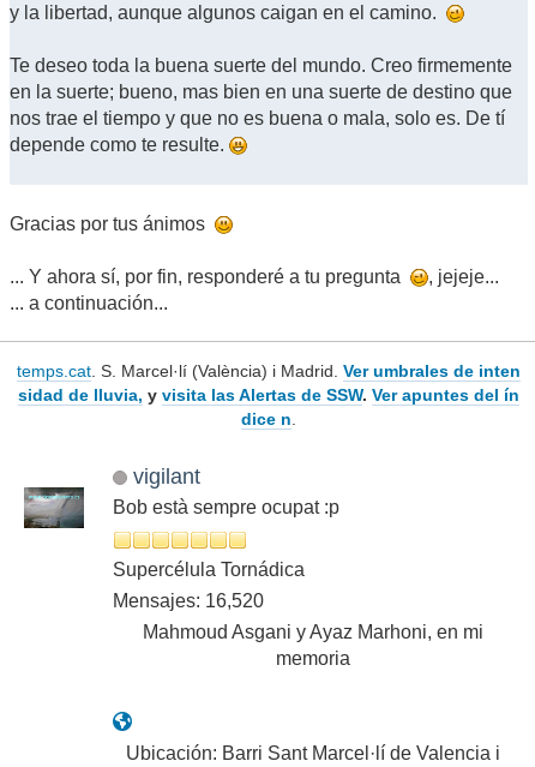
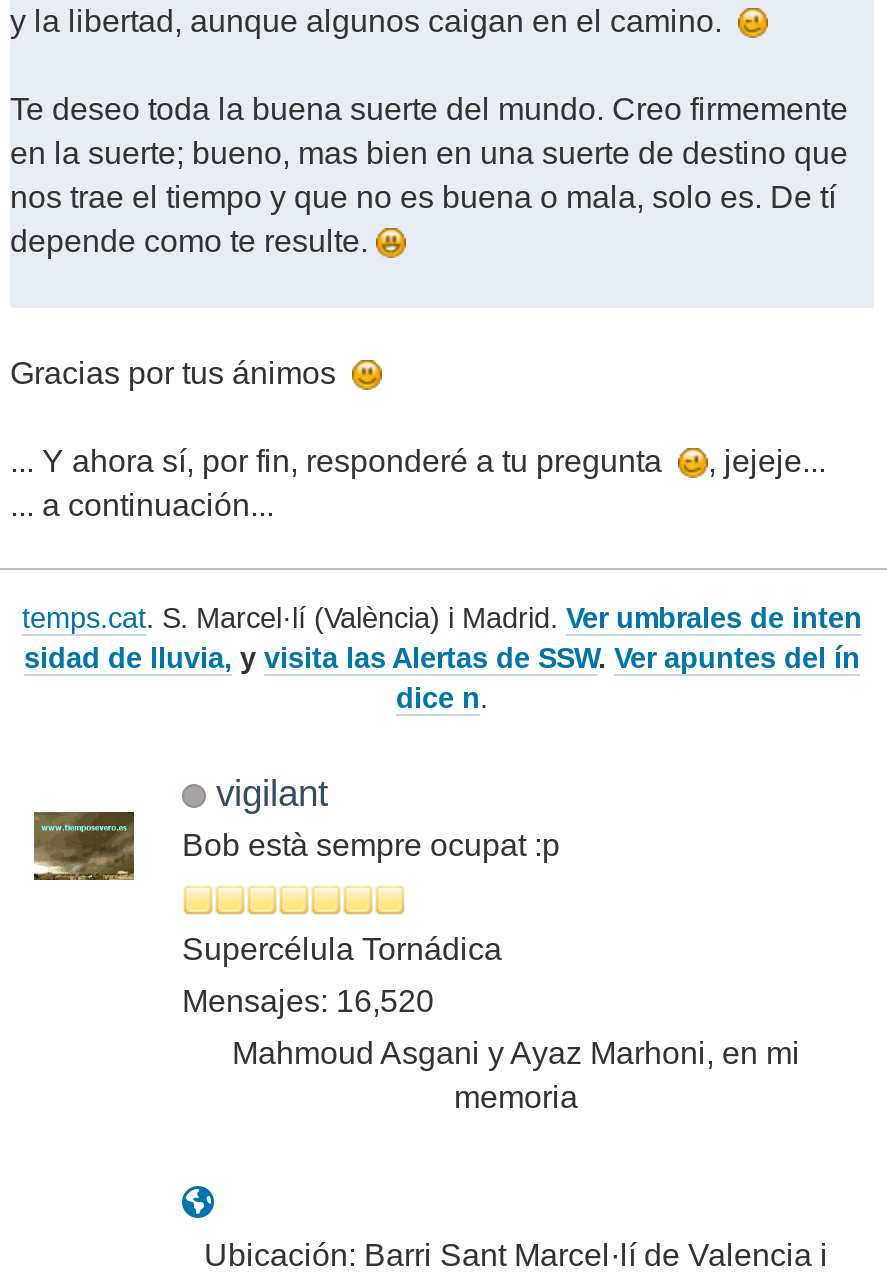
- [image]
+ [image]
